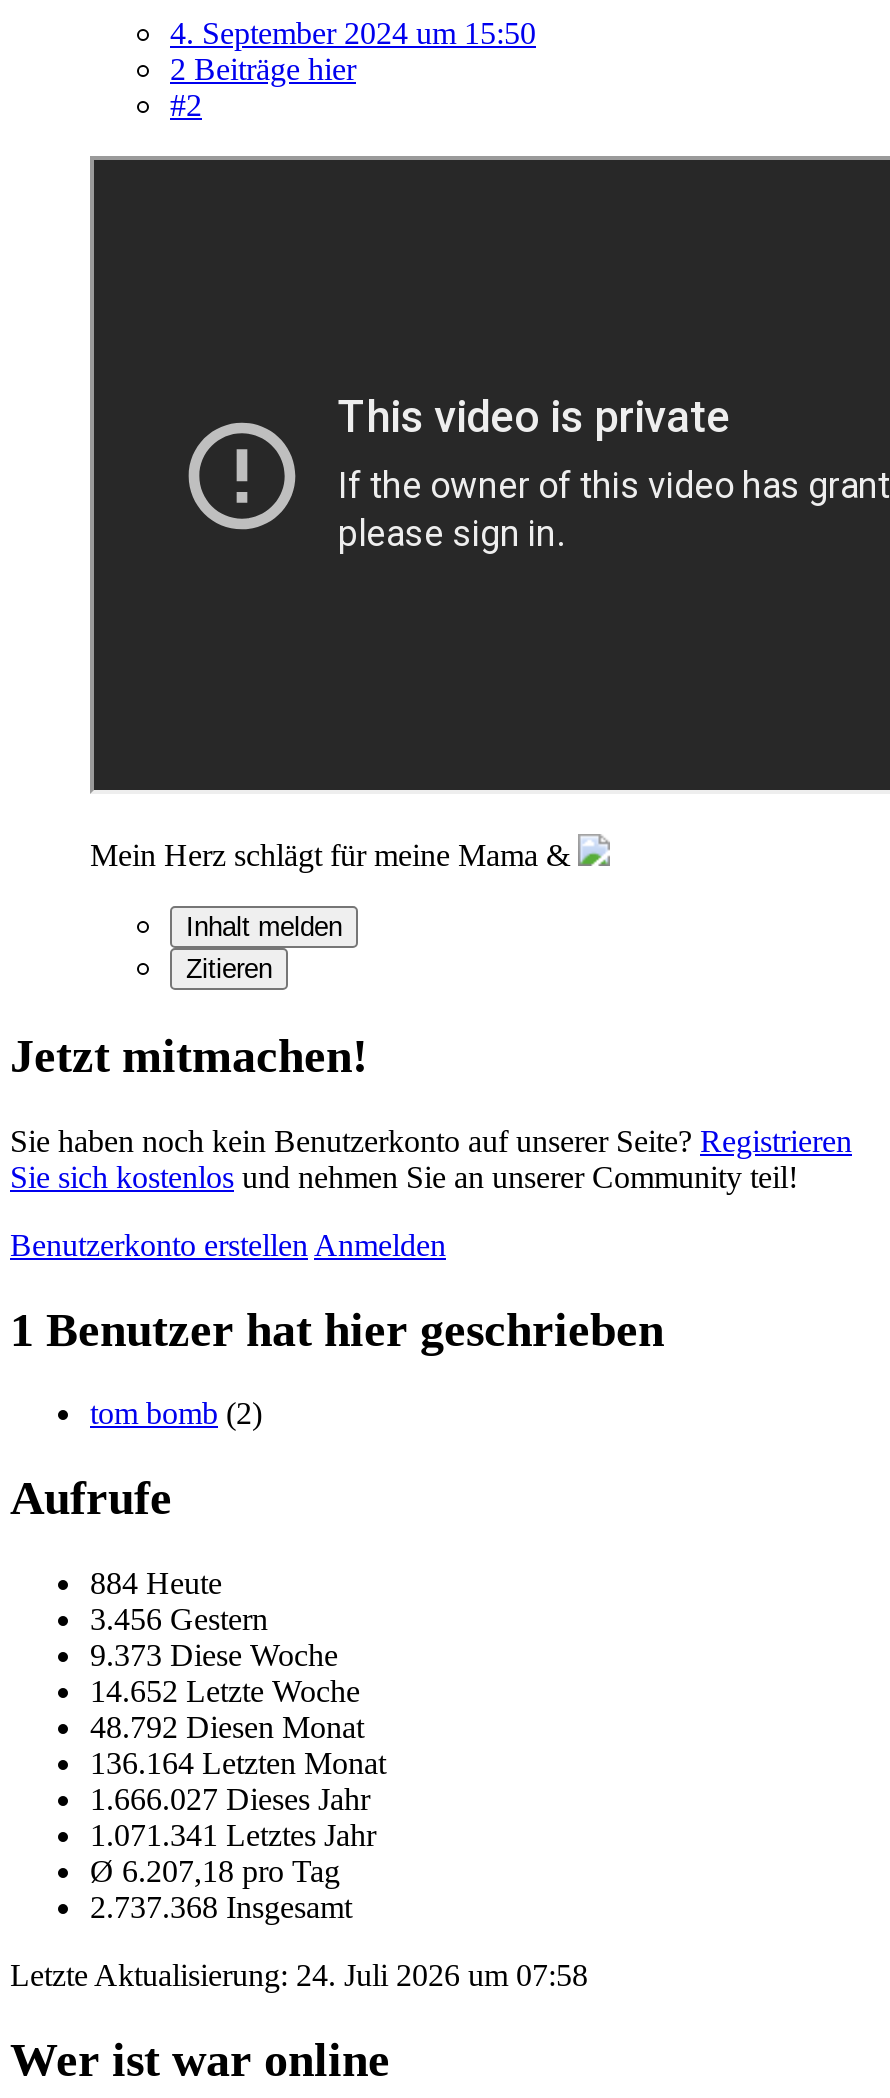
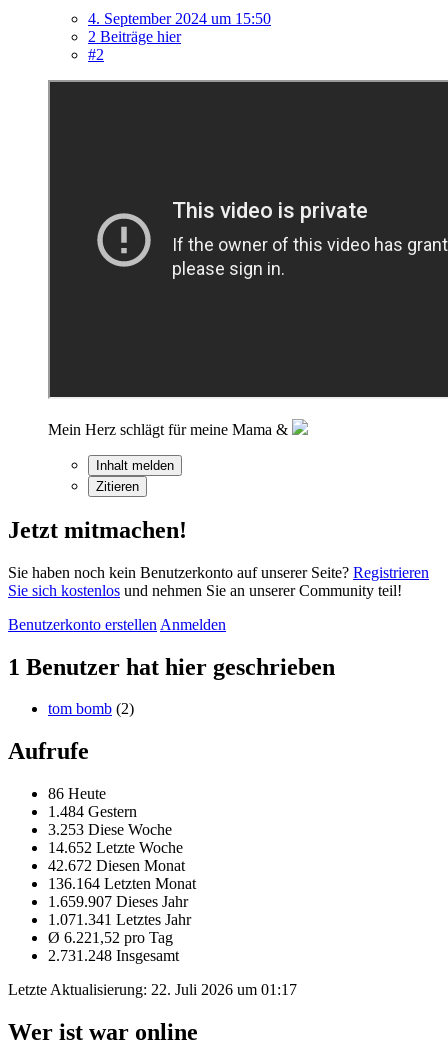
- 884 Heute
+ 86 Heute

- 3.456 Gestern
+ 1.484 Gestern

- 9.373 Diese Woche
+ 3.253 Diese Woche

- 48.792 Diesen Monat
+ 42.672 Diesen Monat

- 1.666.027 Dieses Jahr
+ 1.659.907 Dieses Jahr

- Ø 6.207,18 pro Tag
+ Ø 6.221,52 pro Tag

- 2.737.368 Insgesamt
+ 2.731.248 Insgesamt

- Letzte Aktualisierung: 24. Juli 2026 um 07:58
+ Letzte Aktualisierung: 22. Juli 2026 um 01:17
